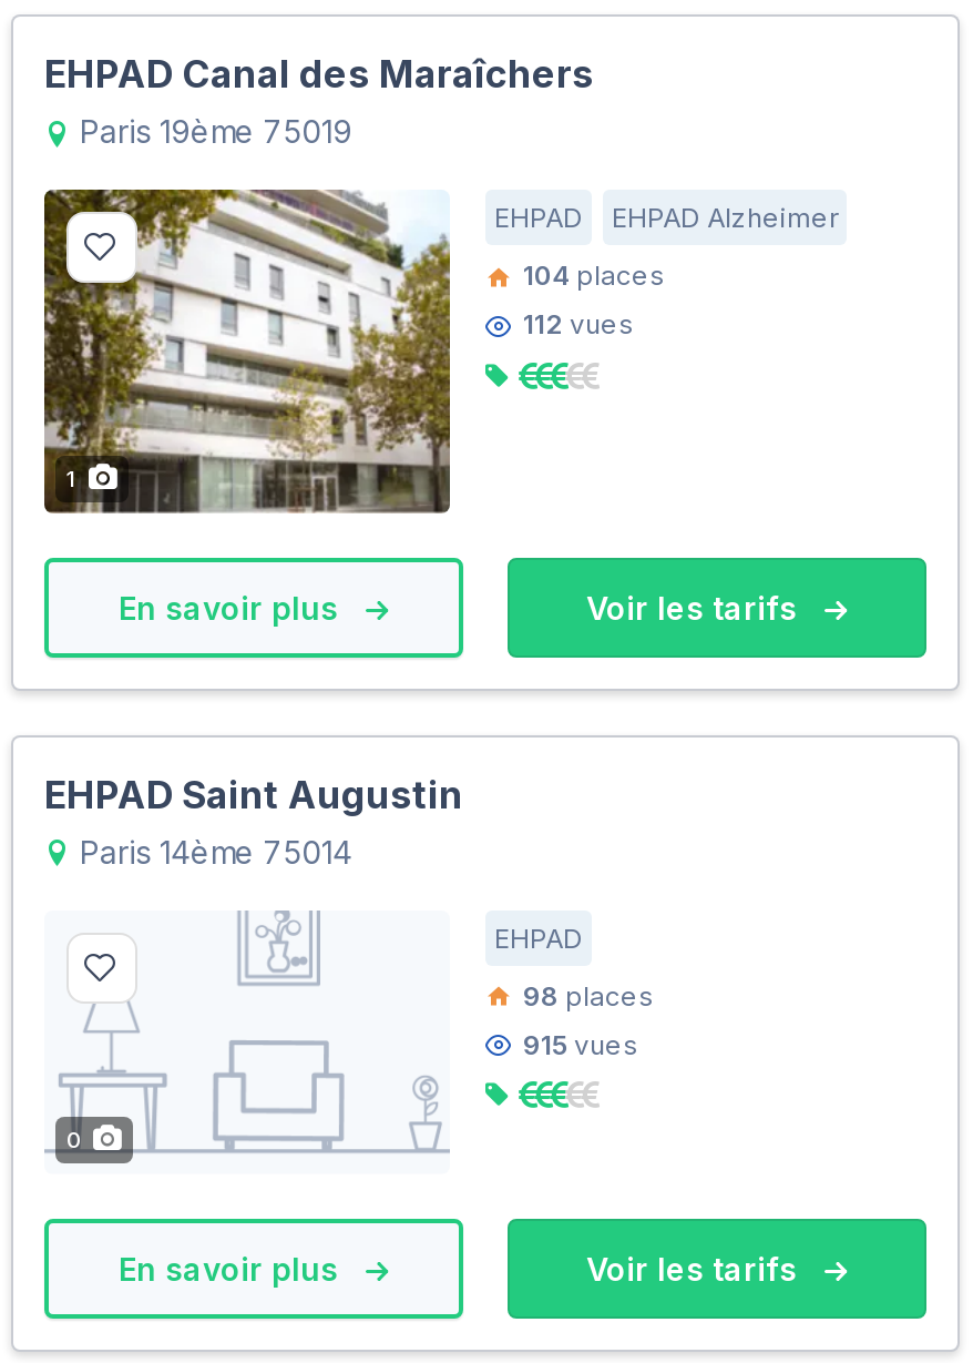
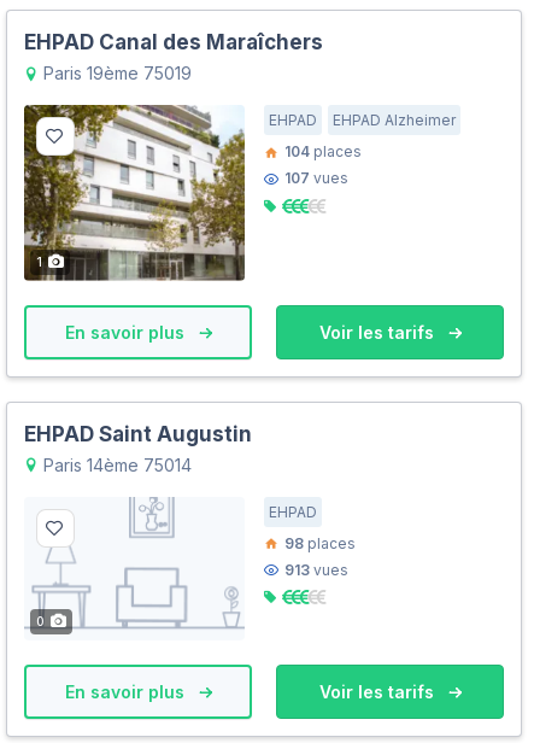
- 112 vues
+ 107 vues

- 915 vues
+ 913 vues
